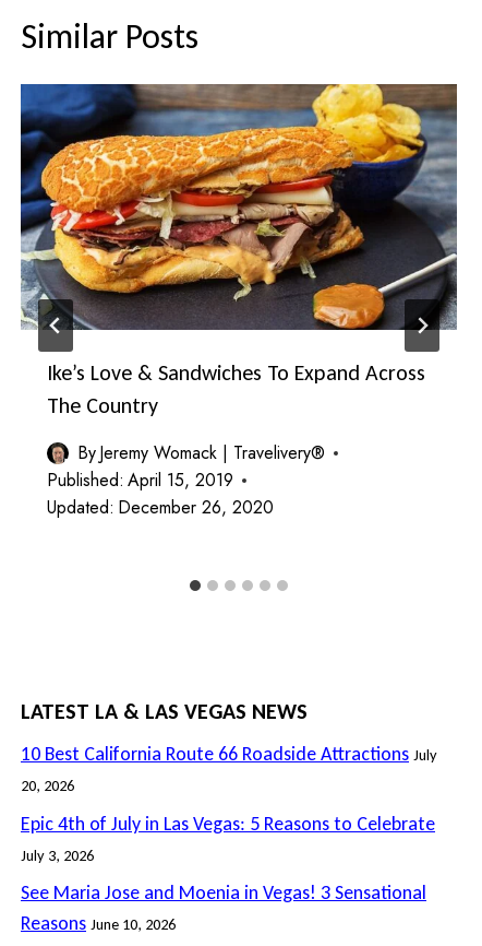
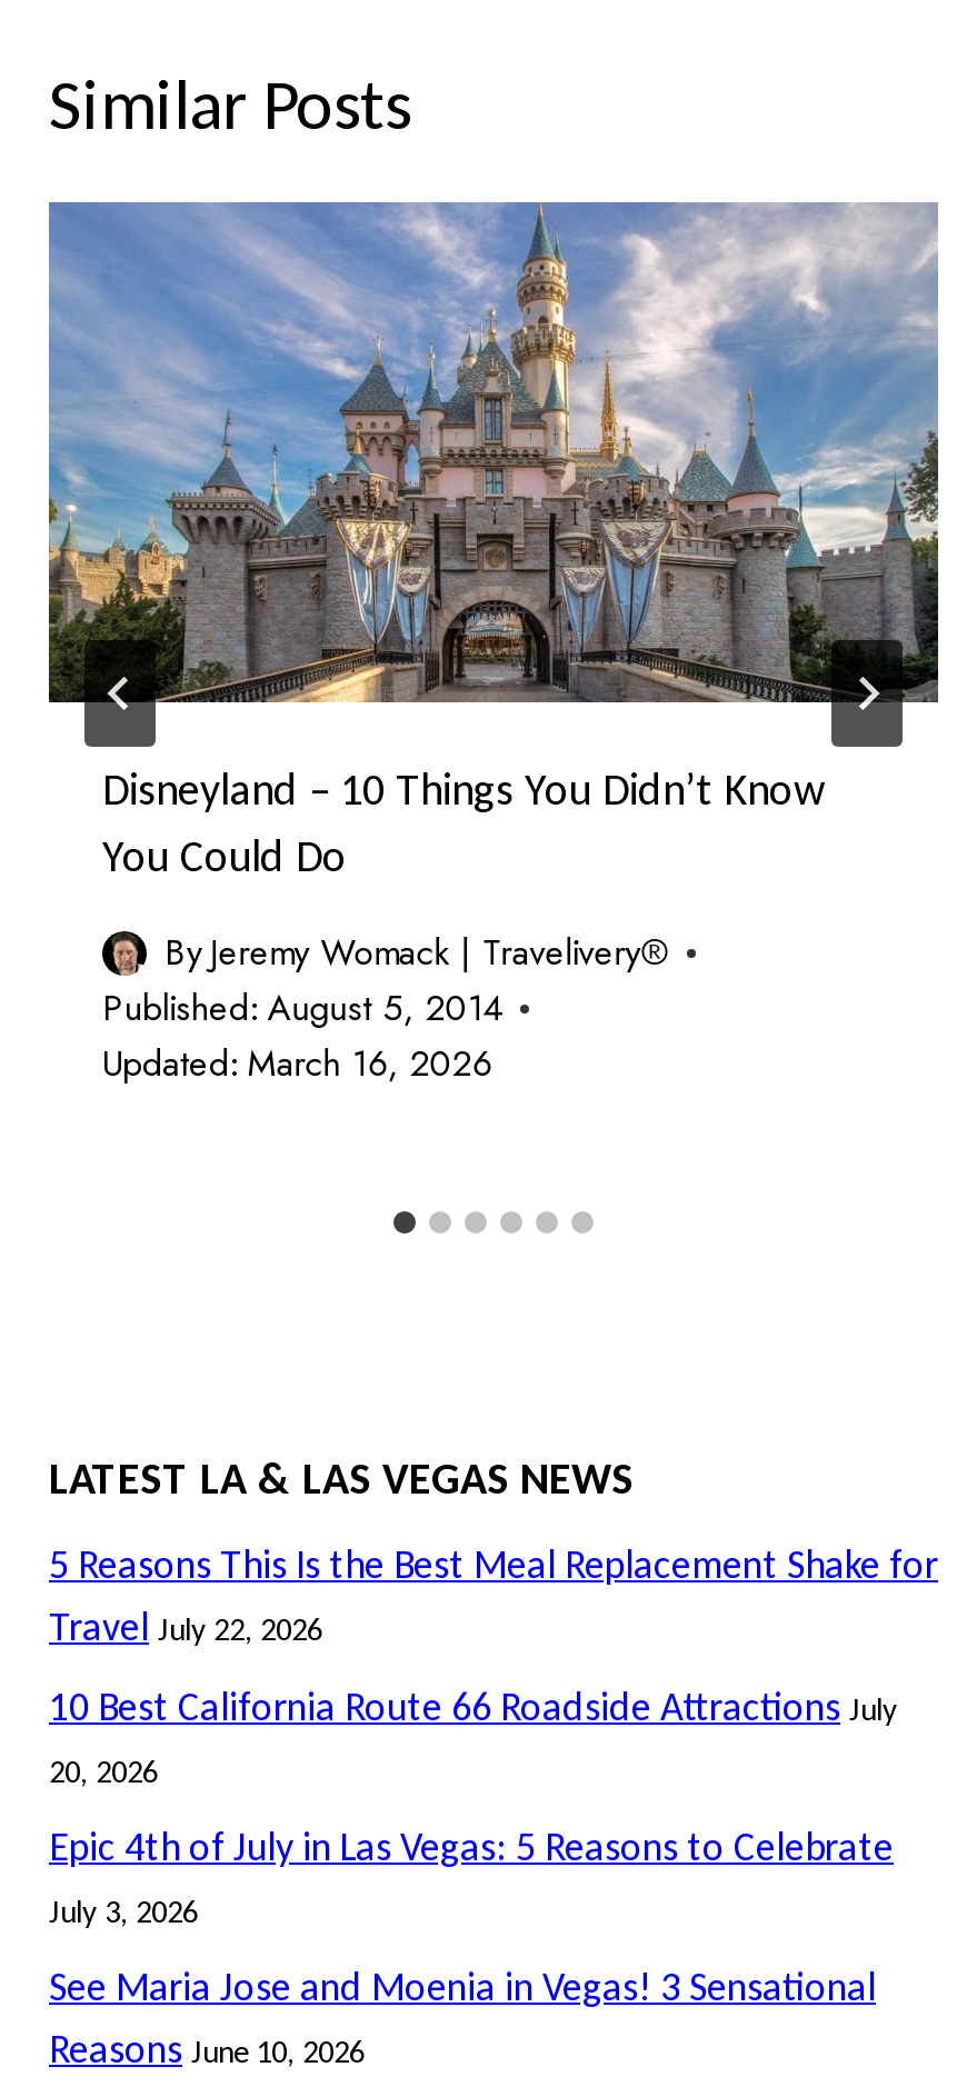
- [image]
- Ike’s Love & Sandwiches To Expand Across
- The Country
+ [image]
+ Disneyland – 10 Things You Didn’t Know
+ You Could Do

- Published: April 15, 2019
+ Published: August 5, 2014

- Updated: December 26, 2020
+ Updated: March 16, 2026

+ 5 Reasons This Is the Best Meal Replacement Shake for
+ Travel July 22, 2026
